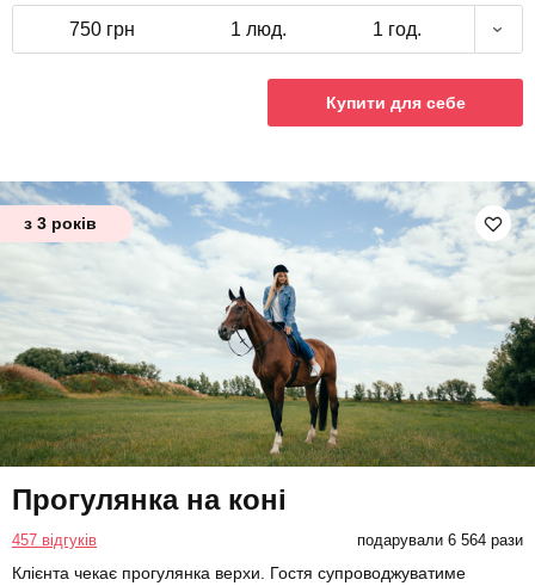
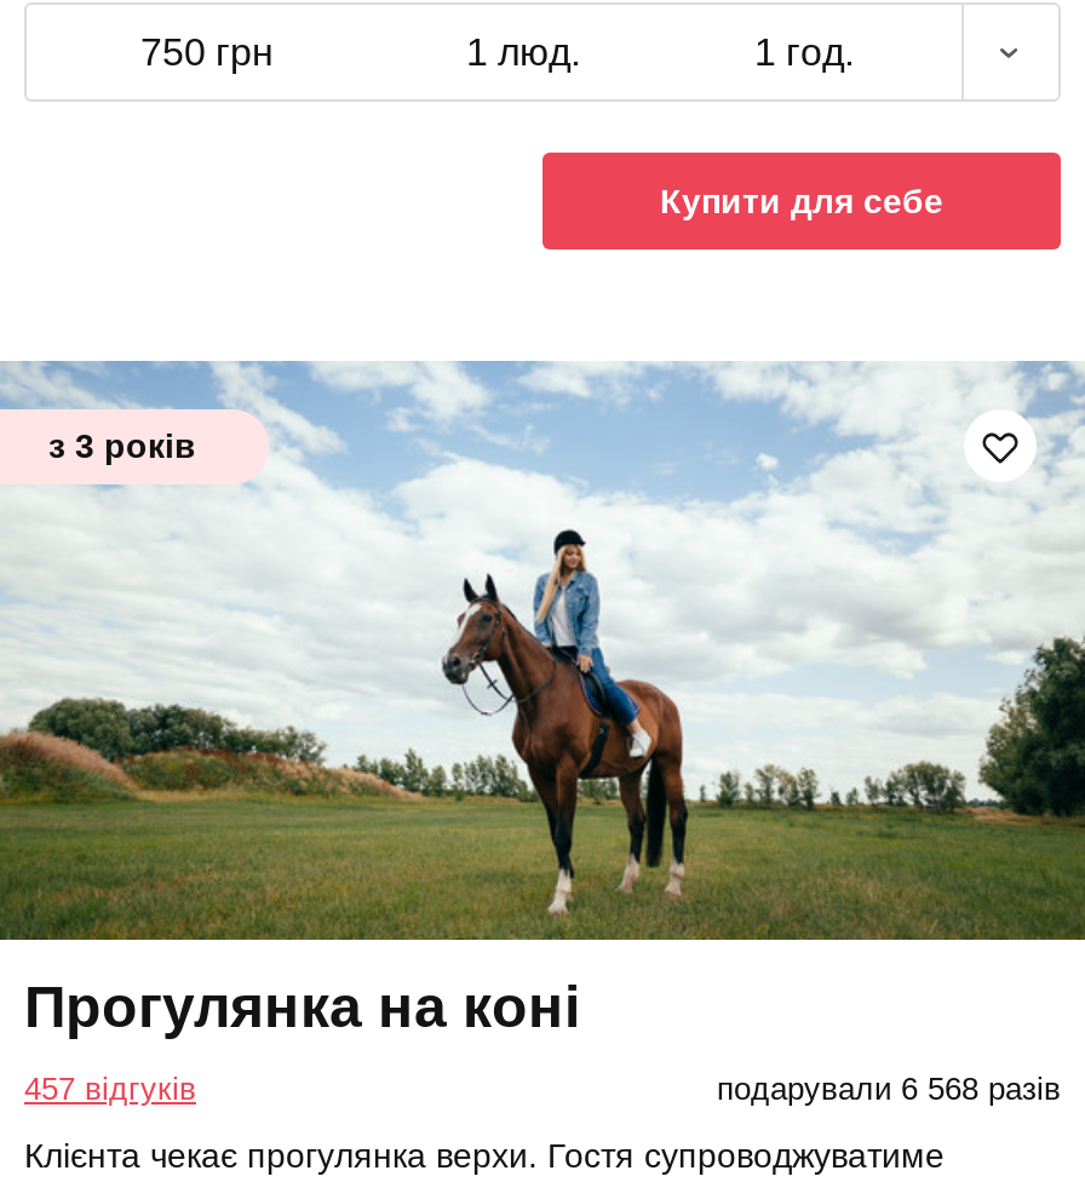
- подарували 6 564 рази
+ подарували 6 568 разів
